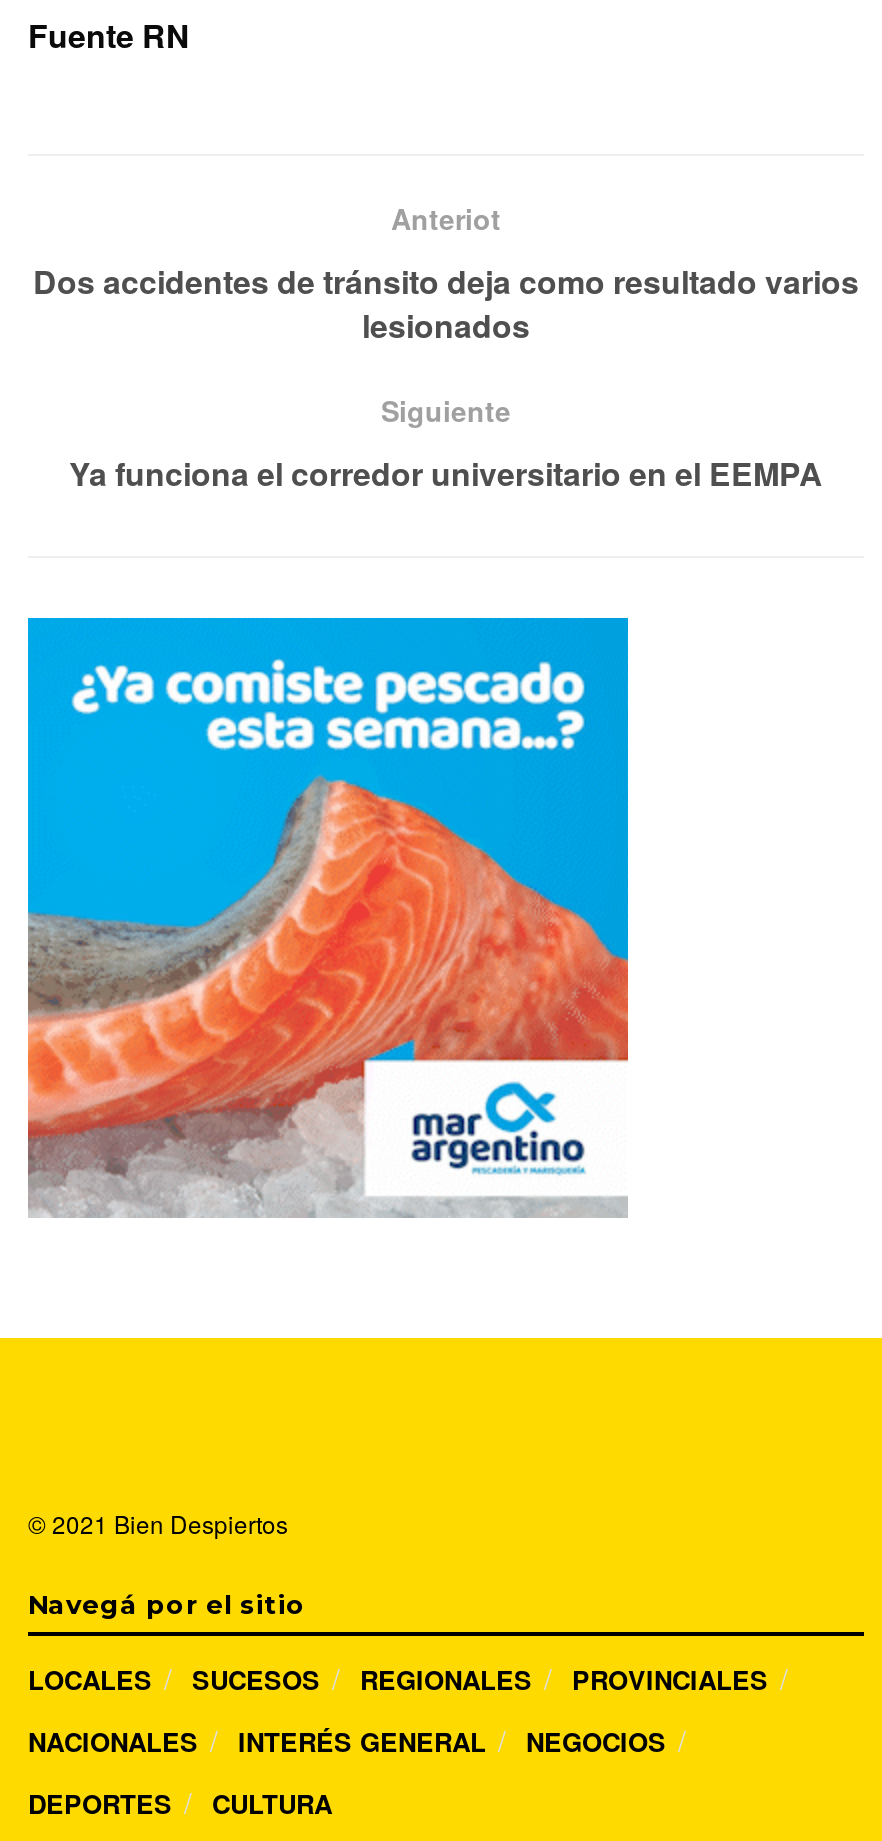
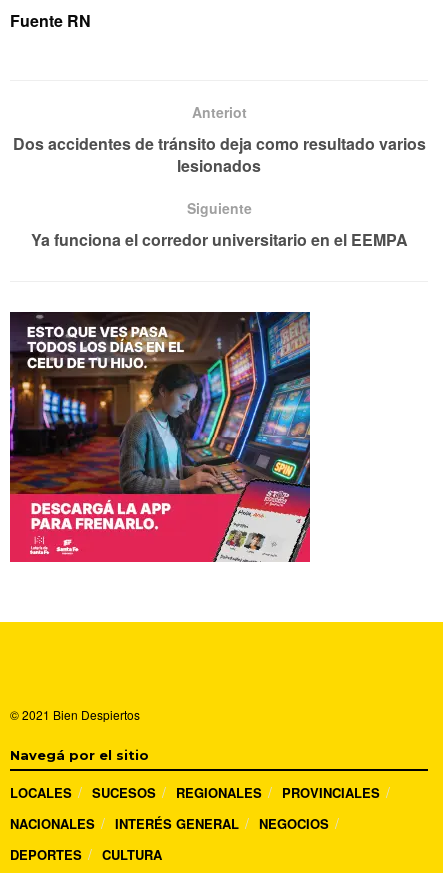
- [image]
+ [image]
